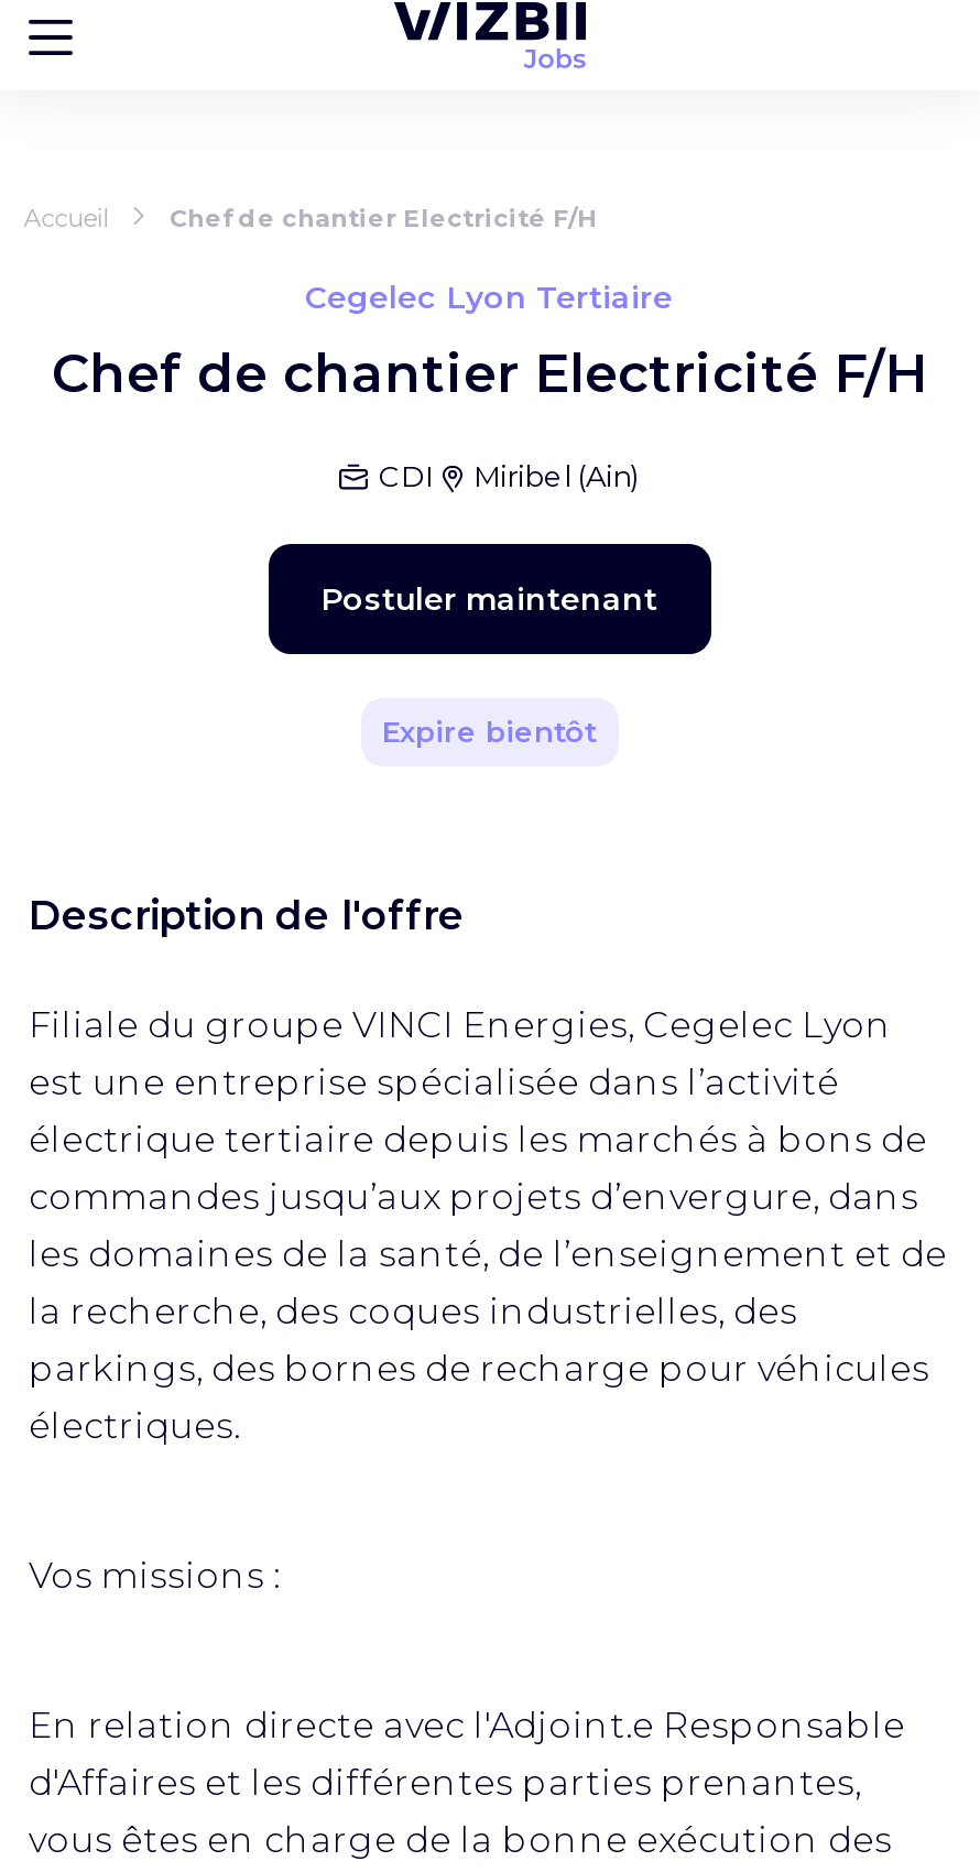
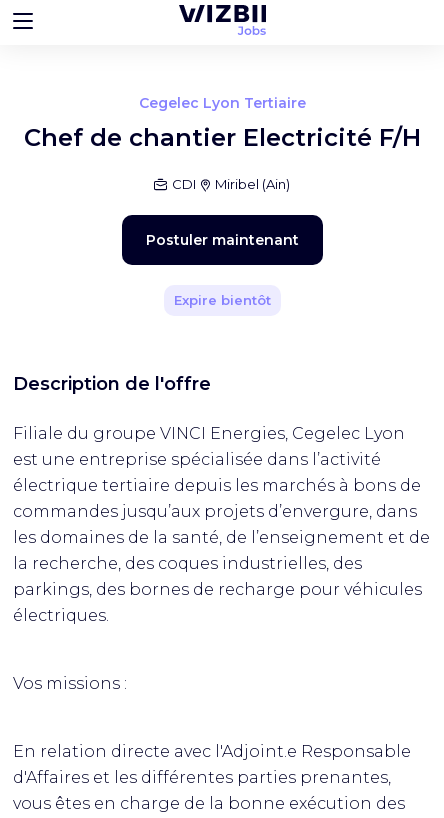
- Accueil
- Chef de chantier Electricité F/H
